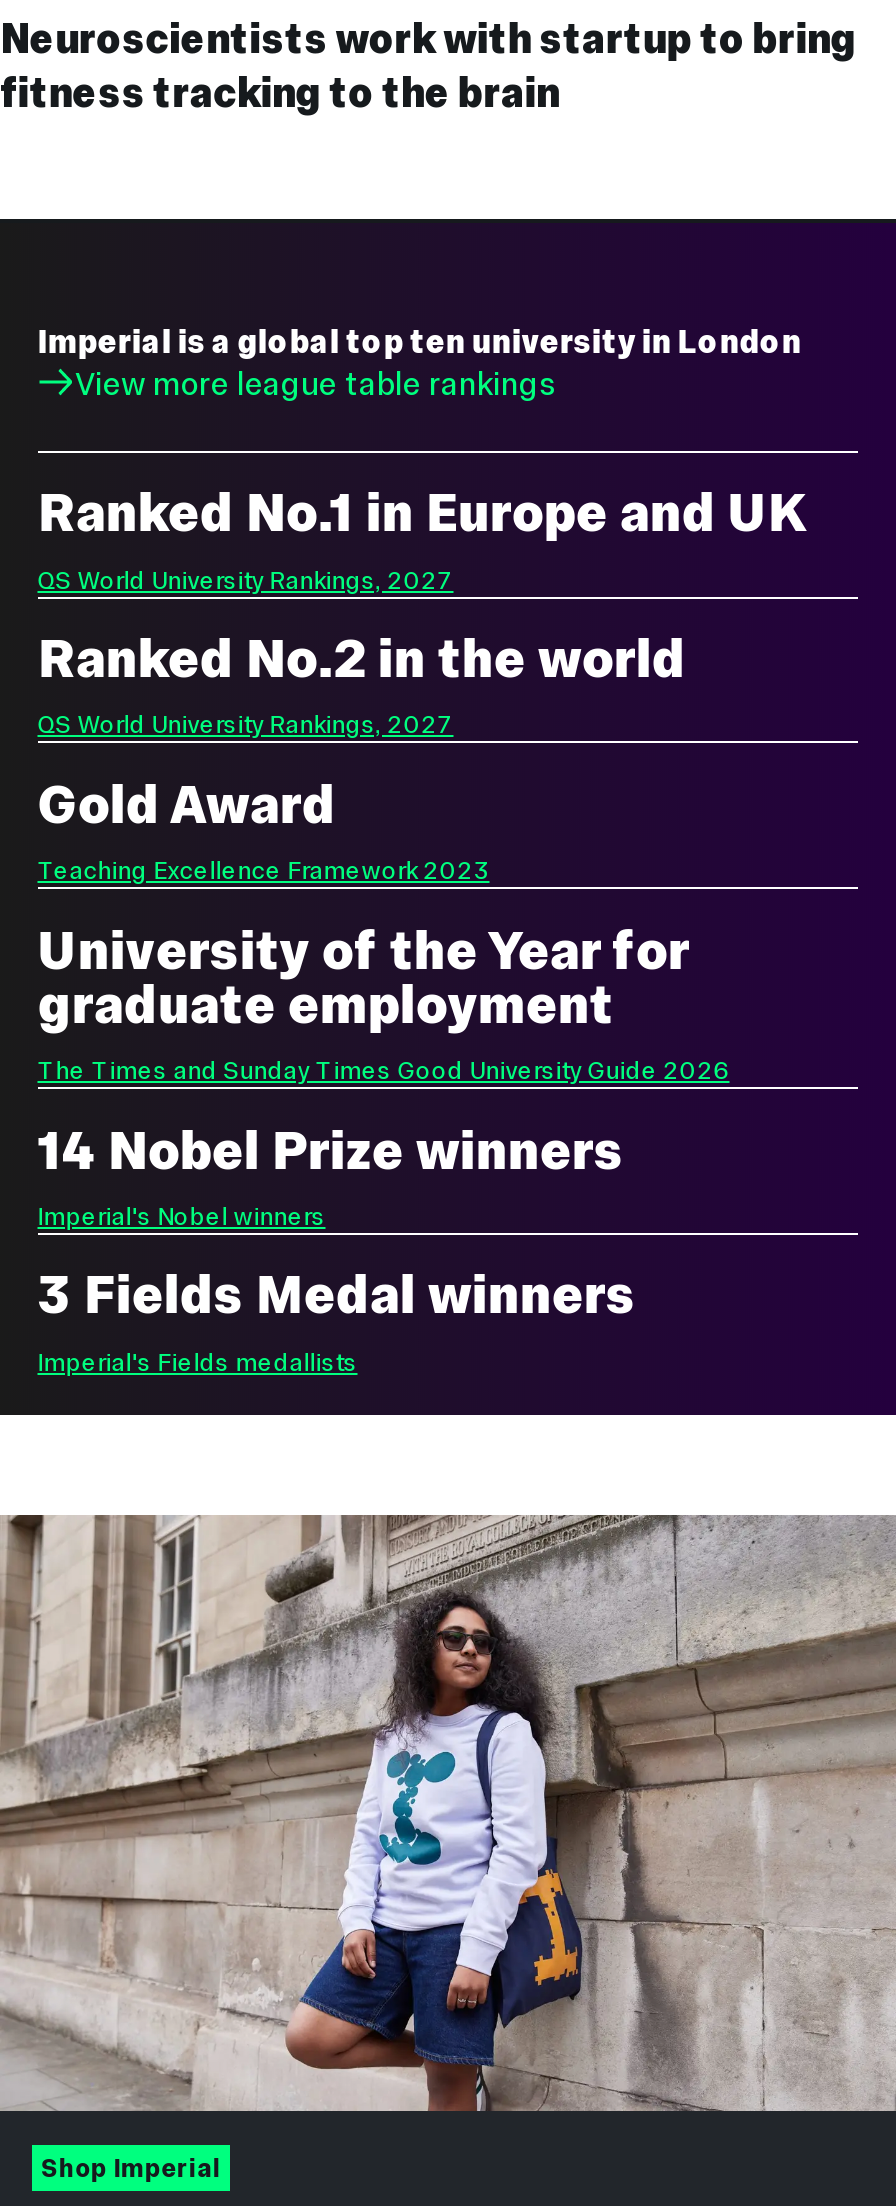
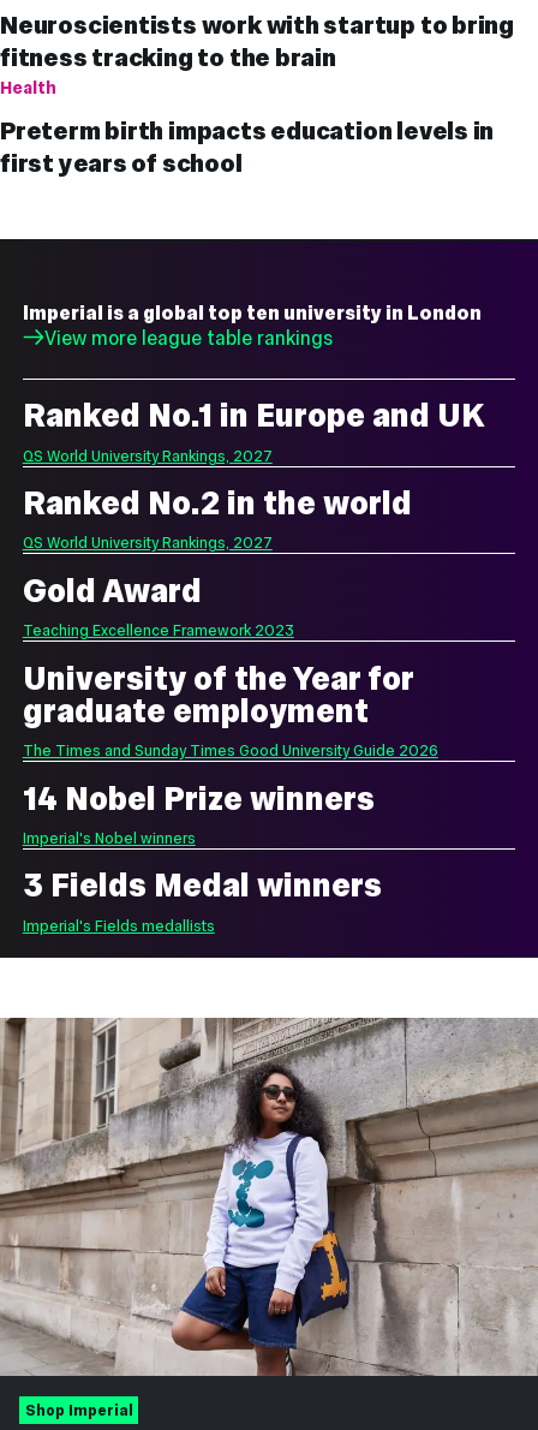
+ Health
+ Preterm birth impacts education levels in
+ first years of school
